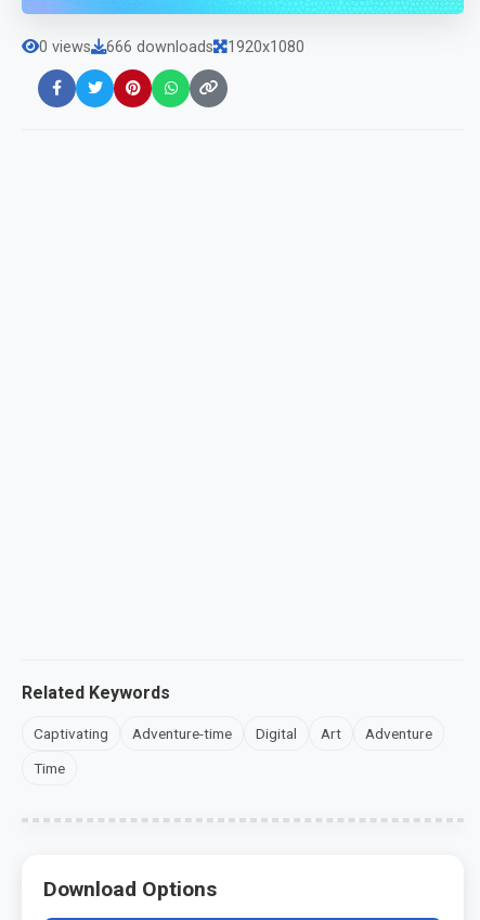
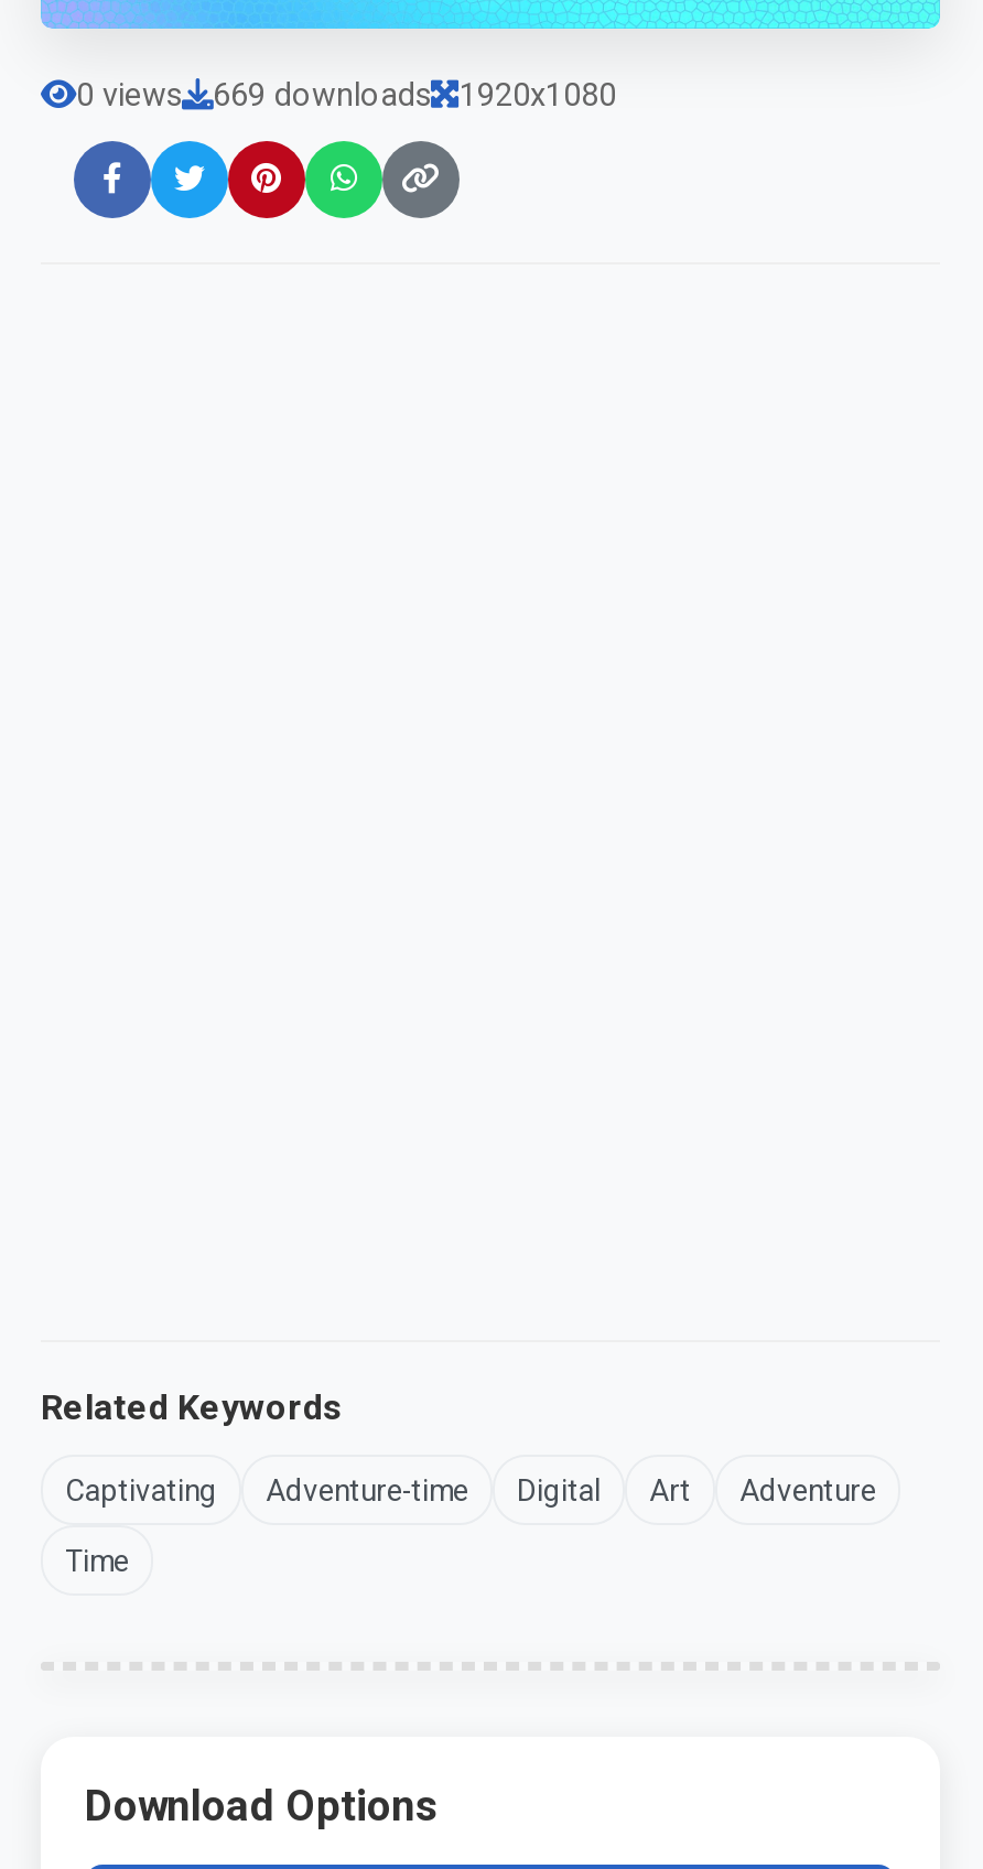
- 0 views 666 downloads 1920x1080
+ 0 views 669 downloads 1920x1080
